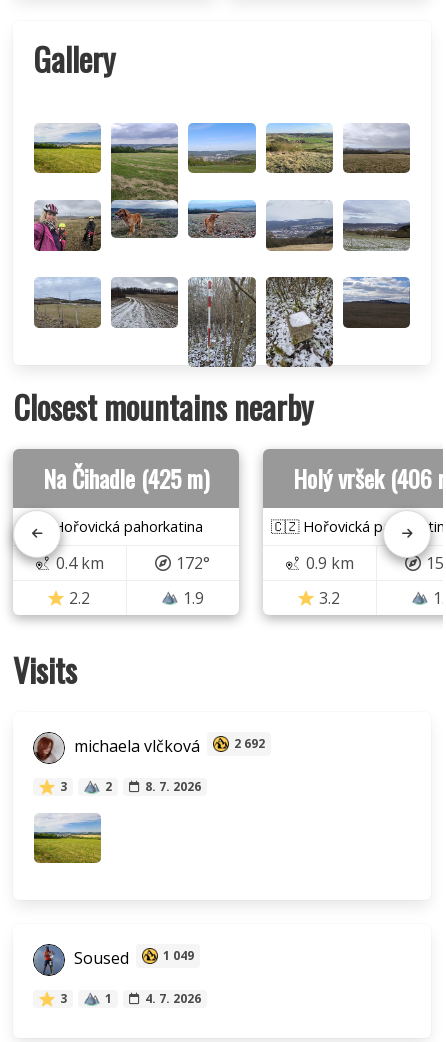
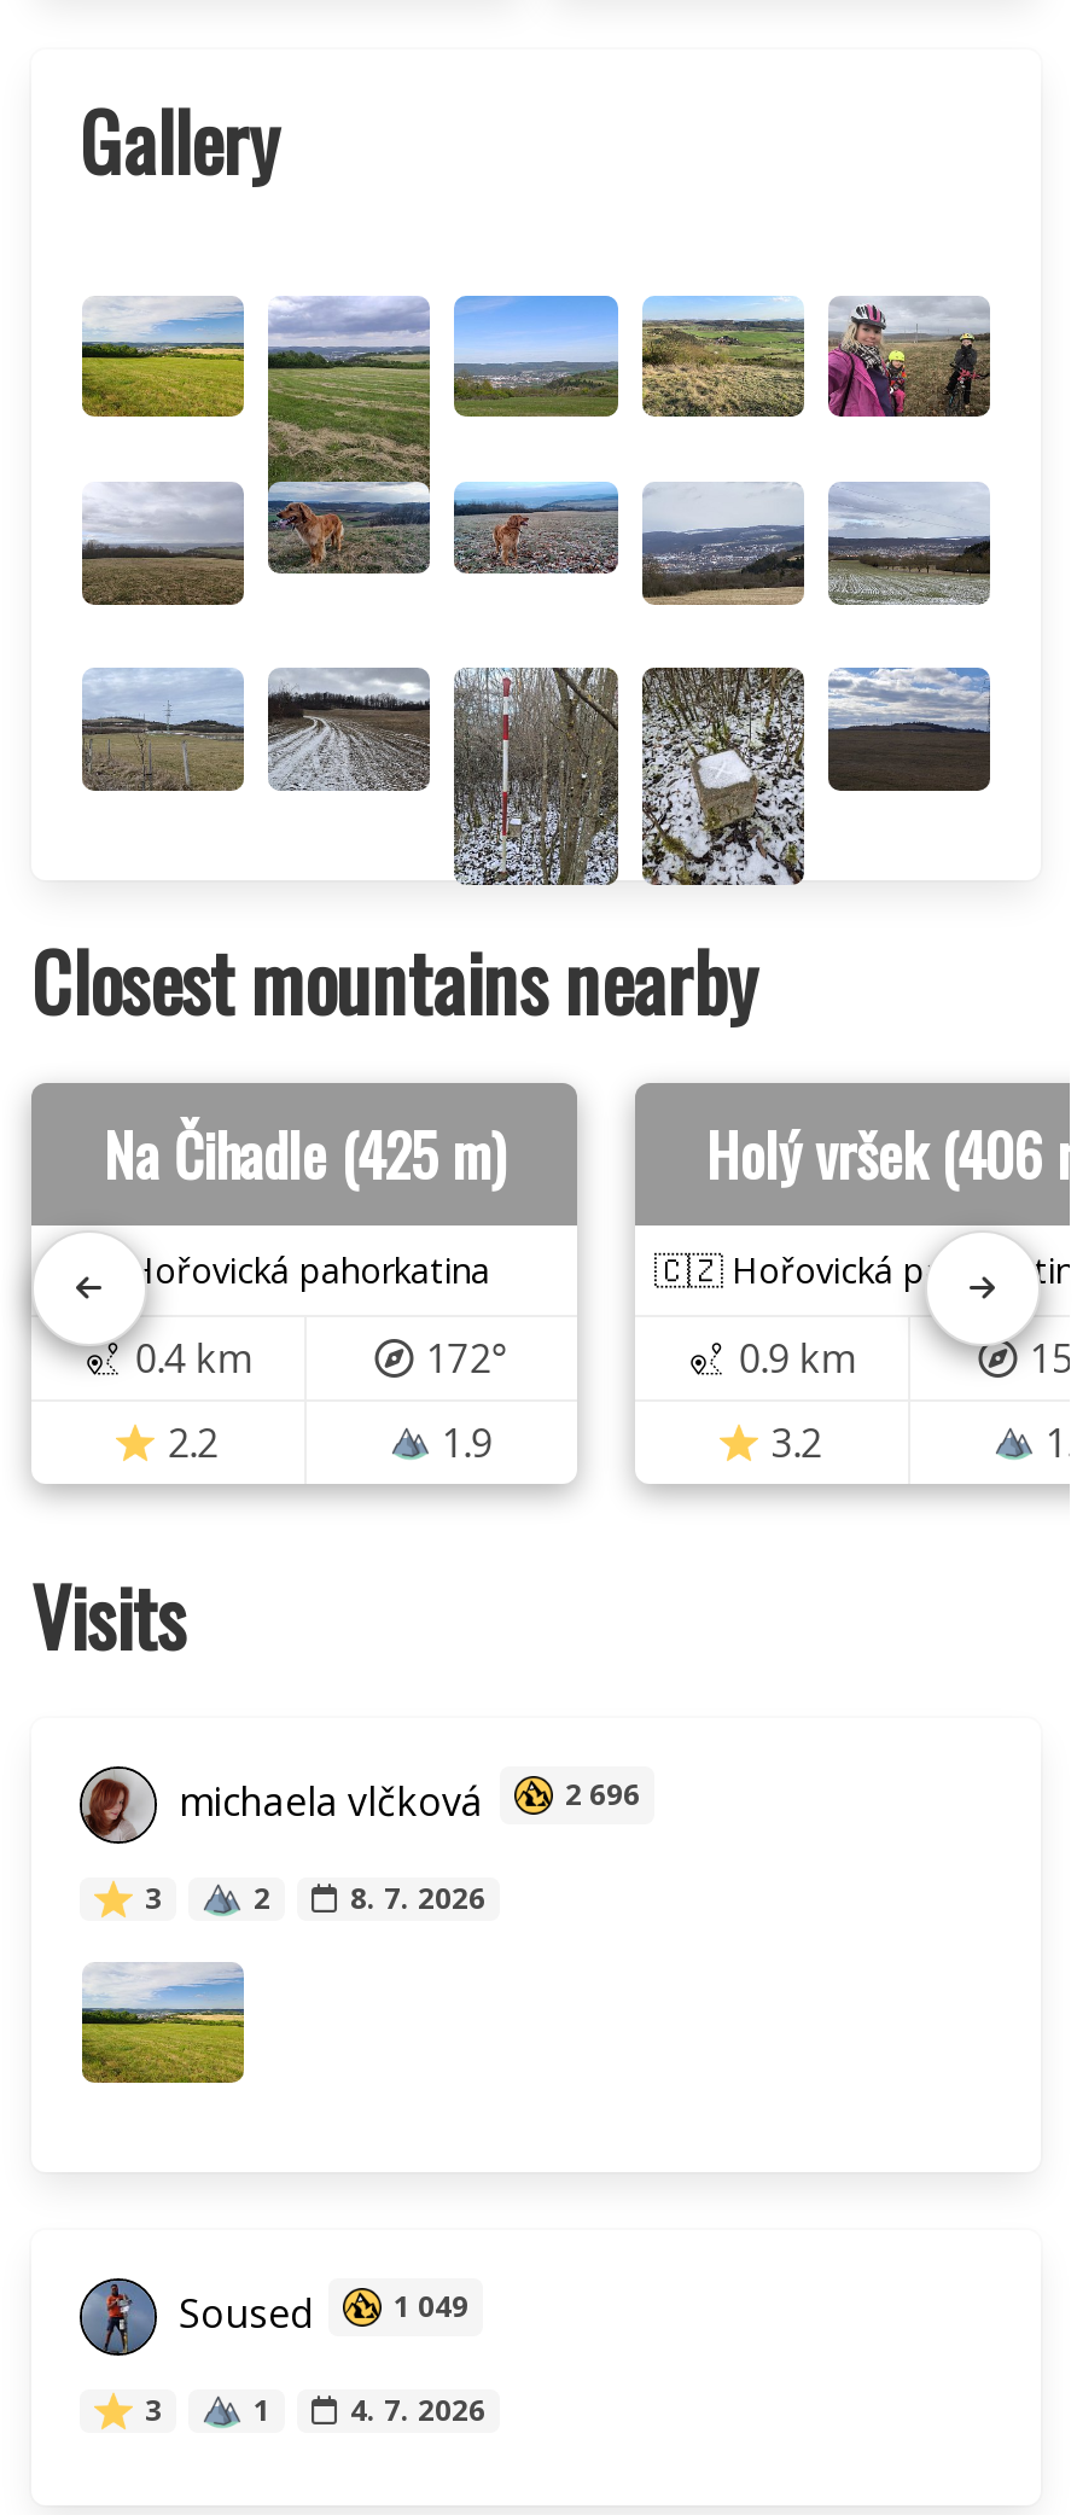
moved down: [image]

moved up: [image]

- michaela vlčková 2 692
+ michaela vlčková 2 696
